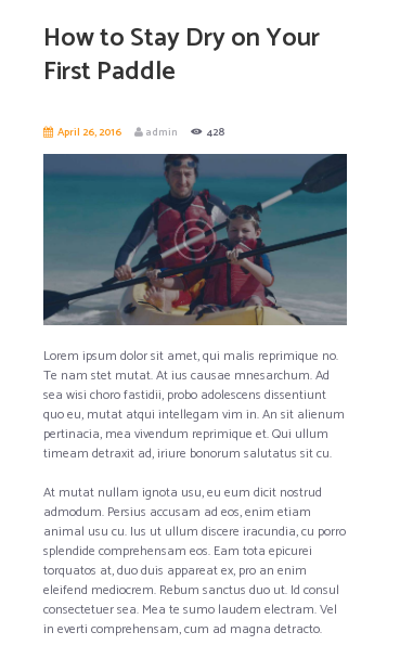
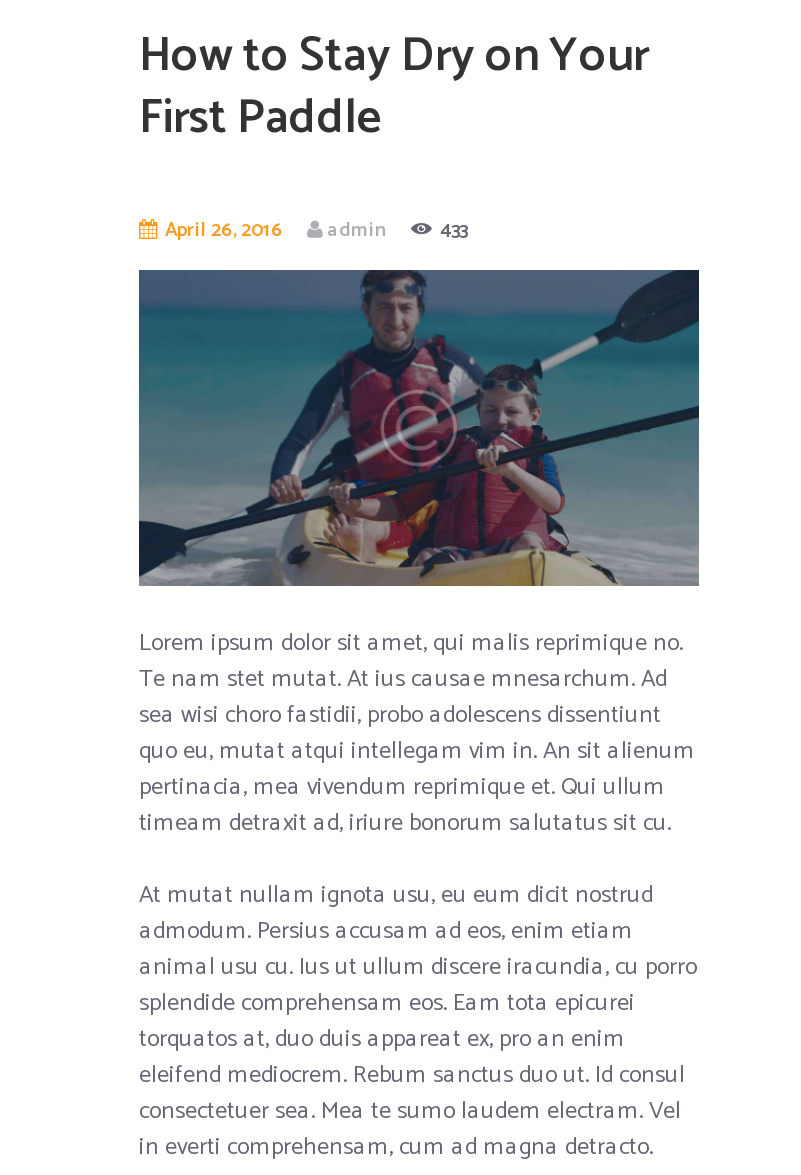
- April 26, 2016 admin 428
+ April 26, 2016 admin 433
